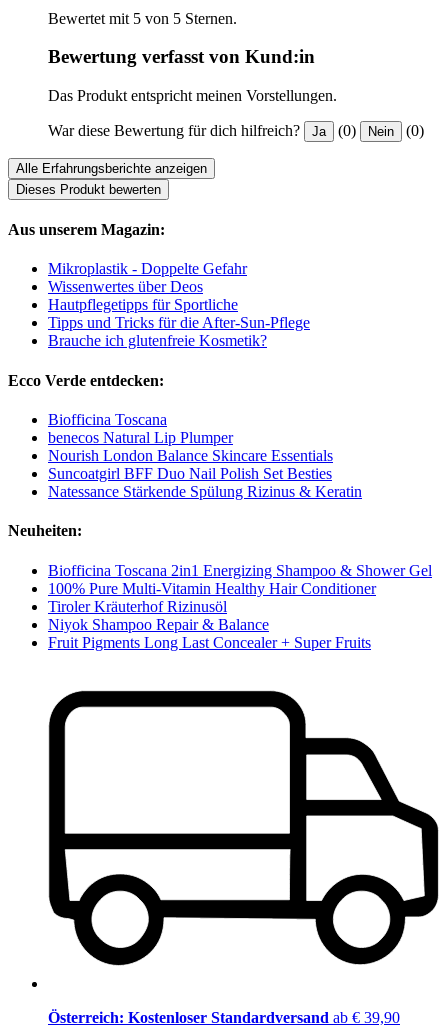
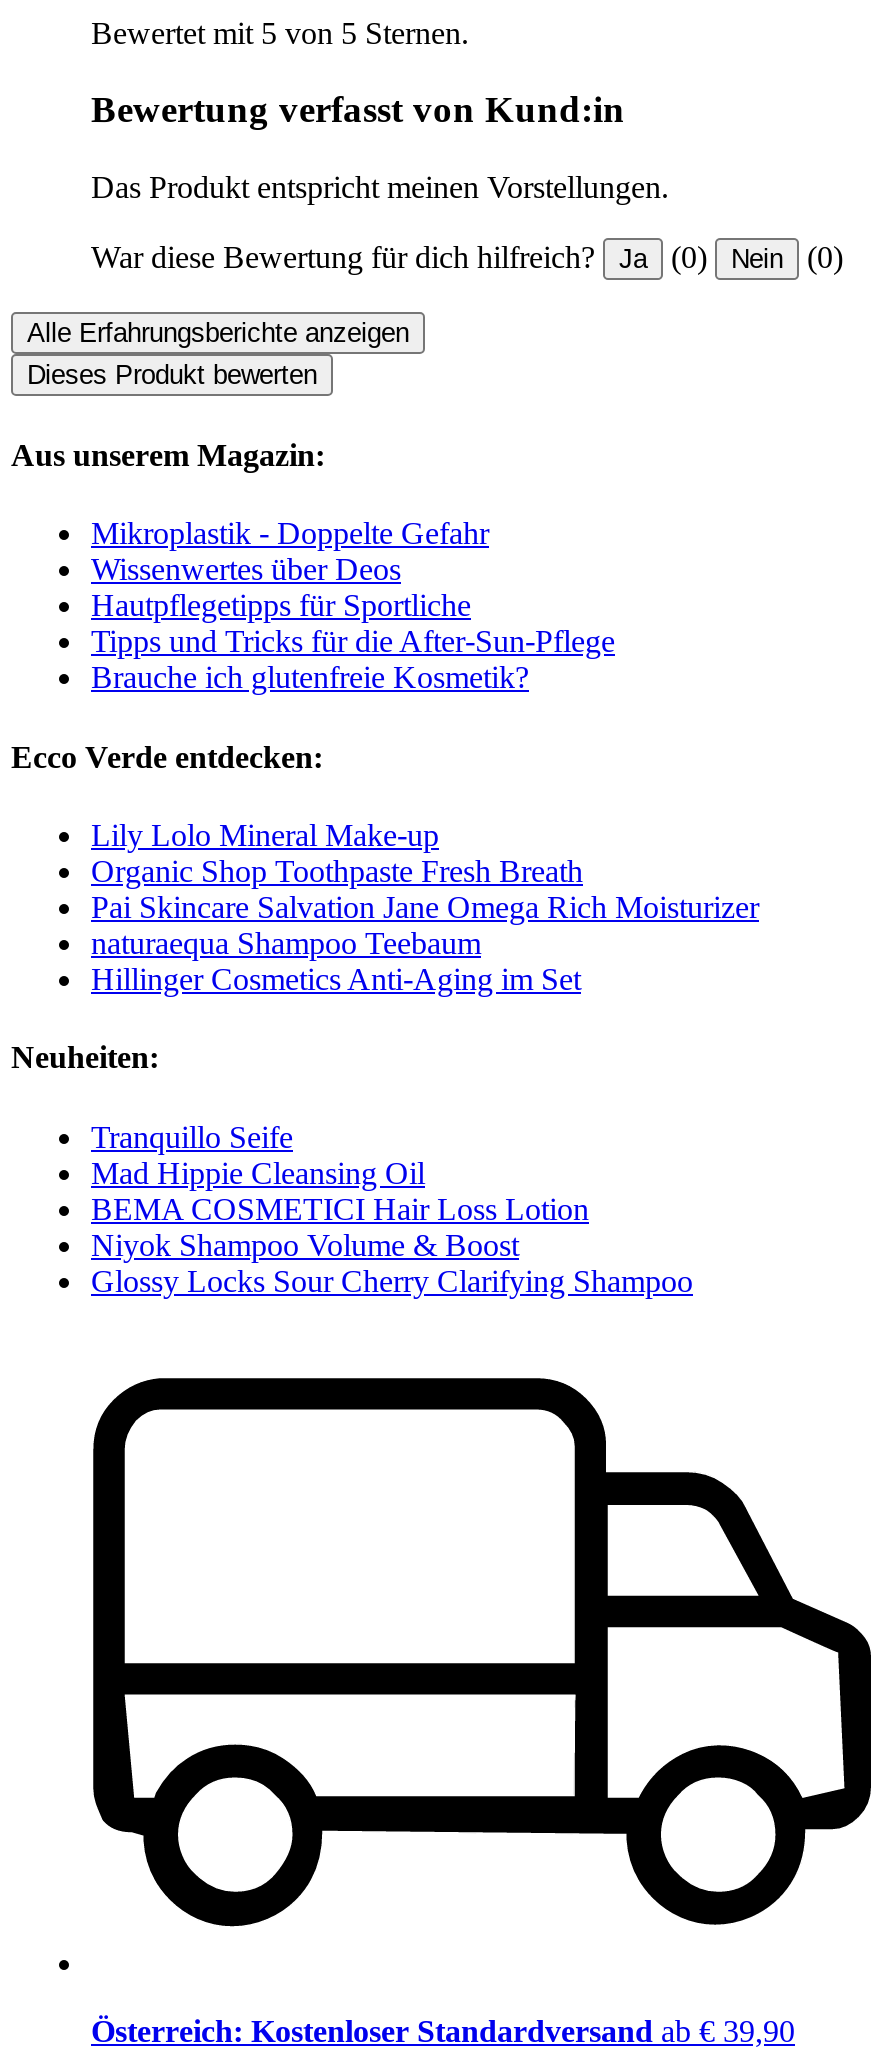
- Biofficina Toscana
- benecos Natural Lip Plumper
- Nourish London Balance Skincare Essentials
- Suncoatgirl BFF Duo Nail Polish Set Besties
- Natessance Stärkende Spülung Rizinus & Keratin
+ Lily Lolo Mineral Make-up
+ Organic Shop Toothpaste Fresh Breath
+ Pai Skincare Salvation Jane Omega Rich Moisturizer
+ naturaequa Shampoo Teebaum
+ Hillinger Cosmetics Anti-Aging im Set

- Biofficina Toscana 2in1 Energizing Shampoo & Shower Gel
- 100% Pure Multi-Vitamin Healthy Hair Conditioner
- Tiroler Kräuterhof Rizinusöl
- Niyok Shampoo Repair & Balance
- Fruit Pigments Long Last Concealer + Super Fruits
+ Tranquillo Seife
+ Mad Hippie Cleansing Oil
+ BEMA COSMETICI Hair Loss Lotion
+ Niyok Shampoo Volume & Boost
+ Glossy Locks Sour Cherry Clarifying Shampoo
